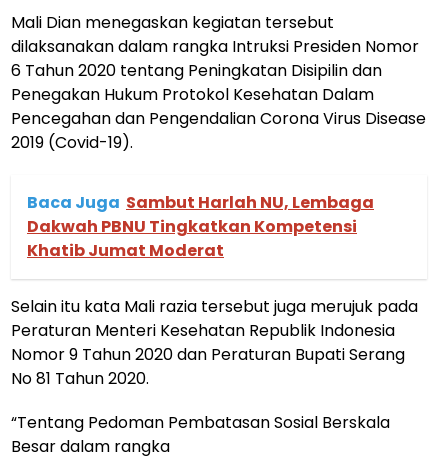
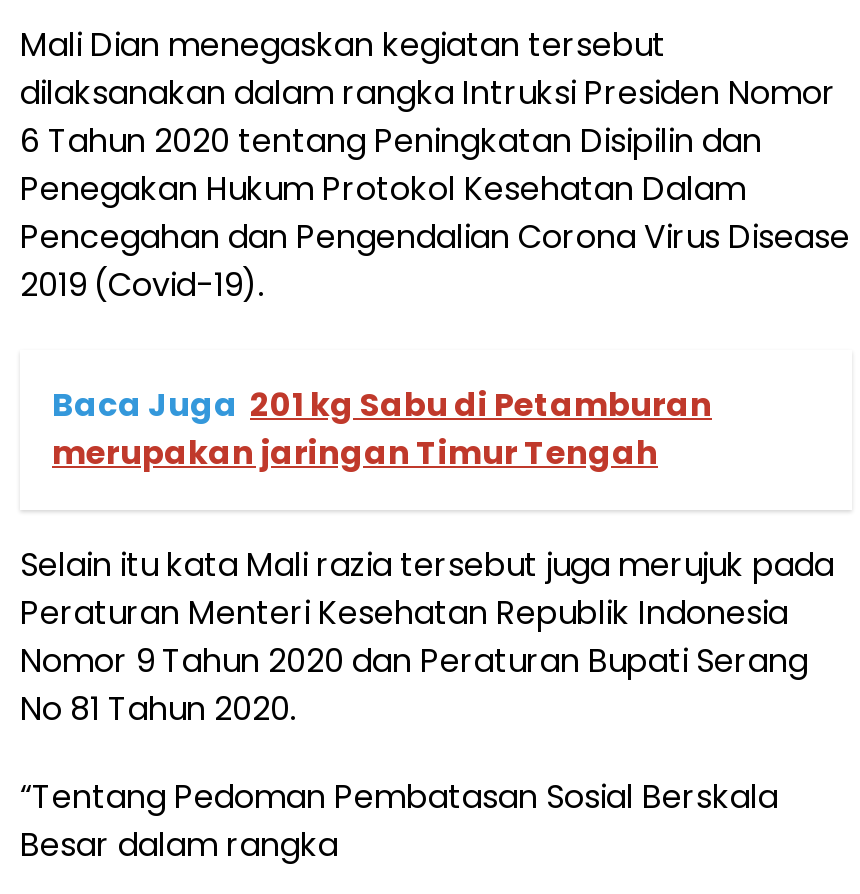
- Baca Juga Sambut Harlah NU, Lembaga
- Dakwah PBNU Tingkatkan Kompetensi
- Khatib Jumat Moderat
+ Baca Juga 201 kg Sabu di Petamburan
+ merupakan jaringan Timur Tengah
